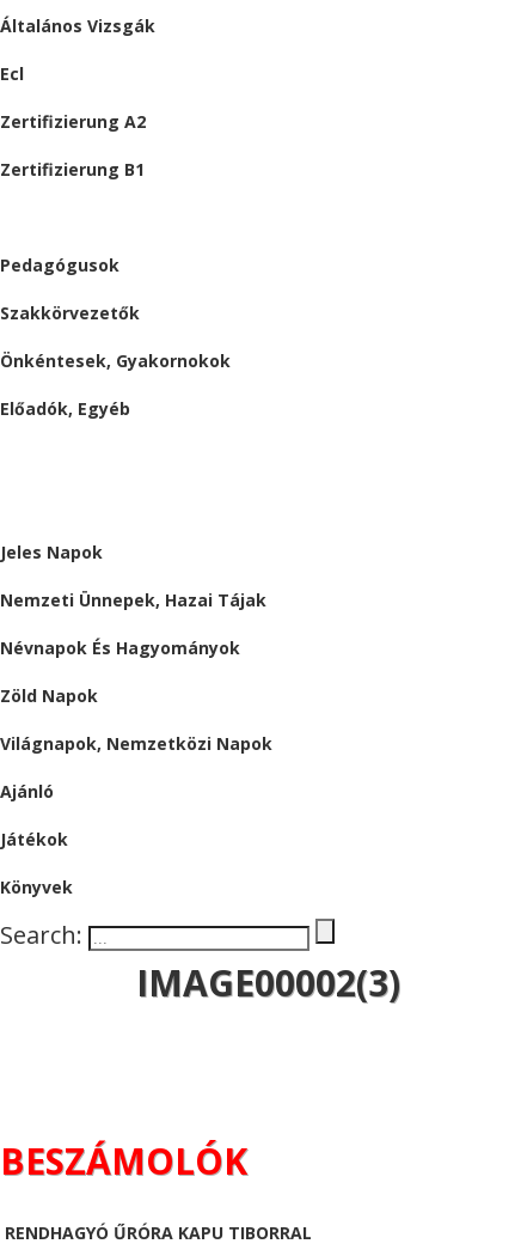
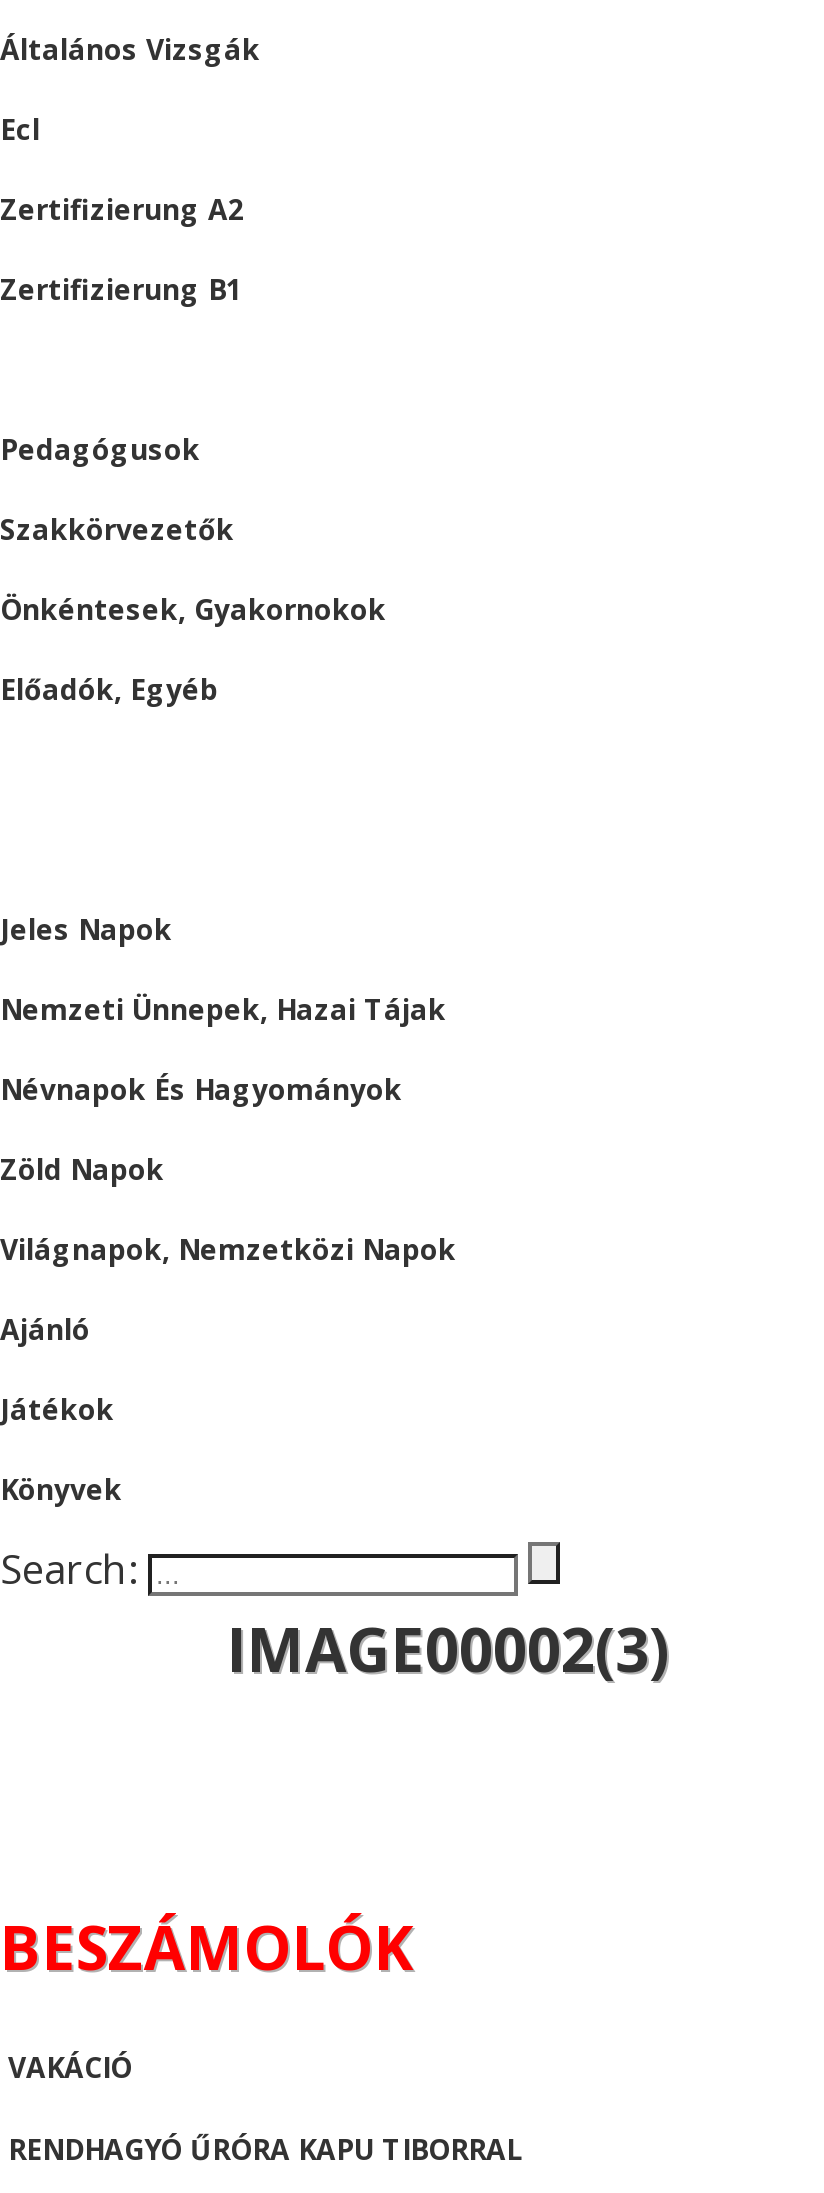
+ VAKÁCIÓ
